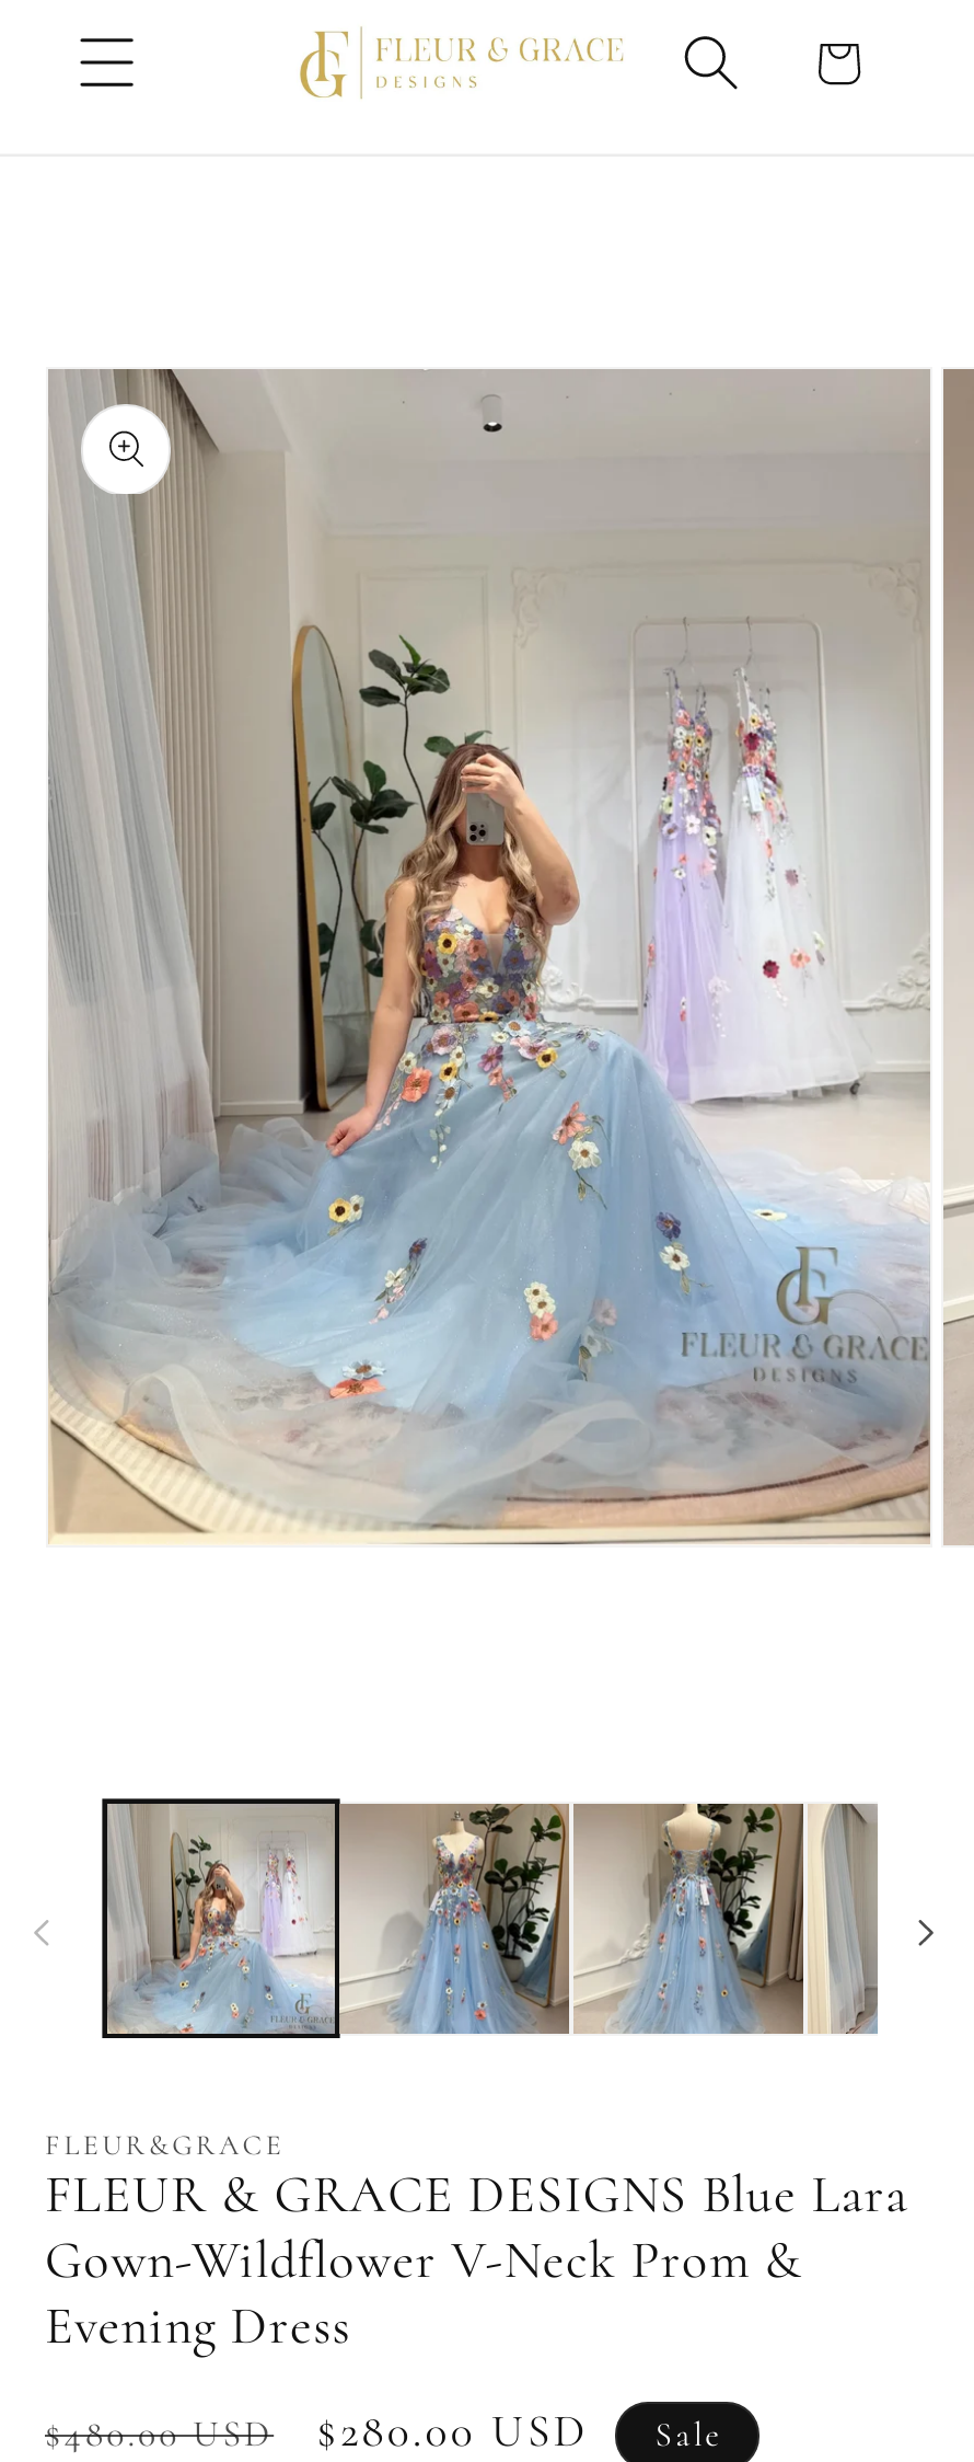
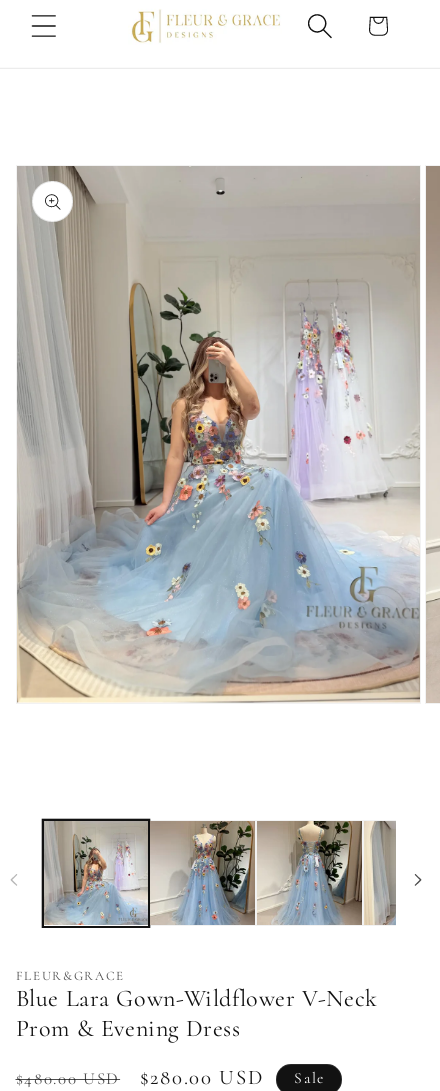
- FLEUR & GRACE DESIGNS Blue Lara
- Gown-Wildflower V-Neck Prom &
- Evening Dress
+ Blue Lara Gown-Wildflower V-Neck
+ Prom & Evening Dress
